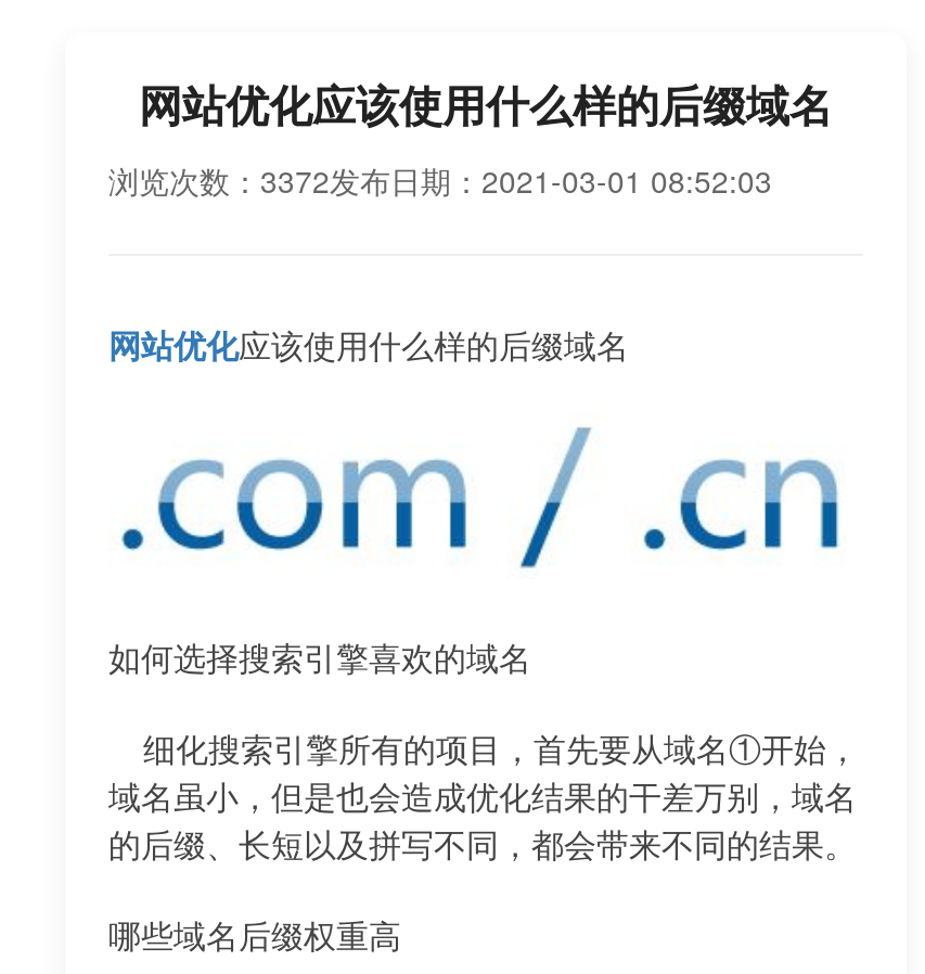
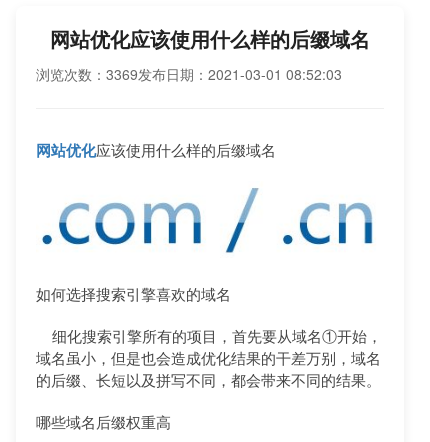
- 浏览次数：3372发布日期：2021-03-01 08:52:03
+ 浏览次数：3369发布日期：2021-03-01 08:52:03
